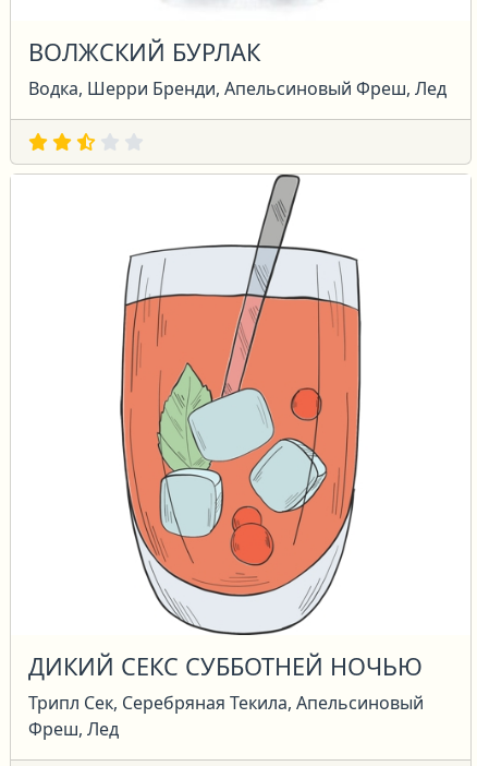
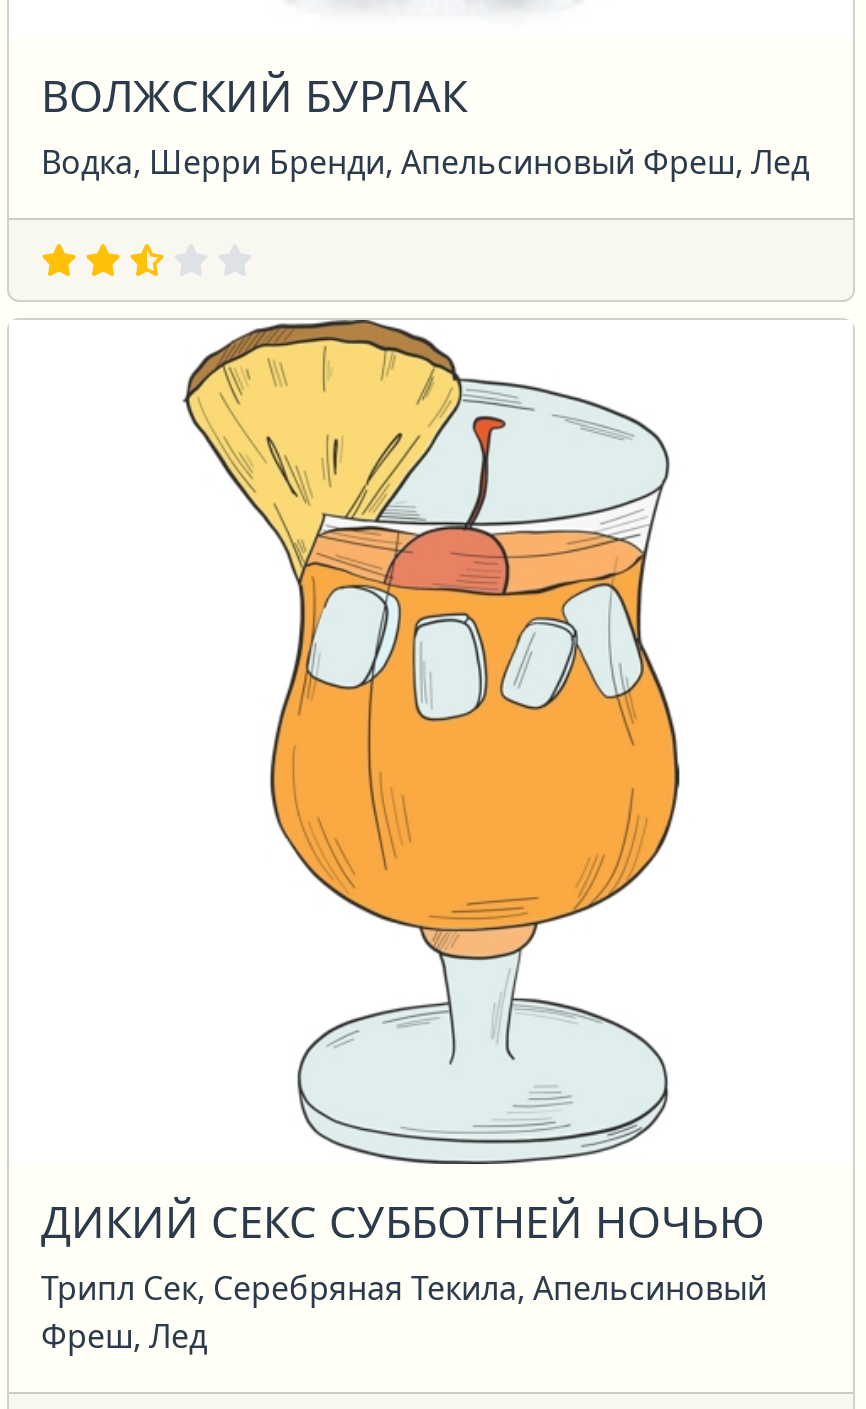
- [image]
+ [image]
